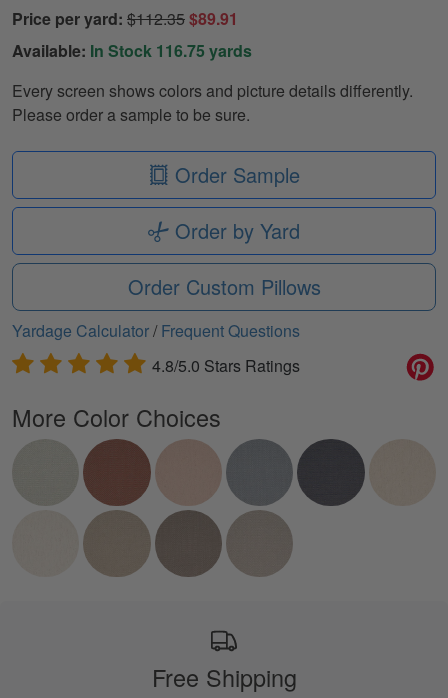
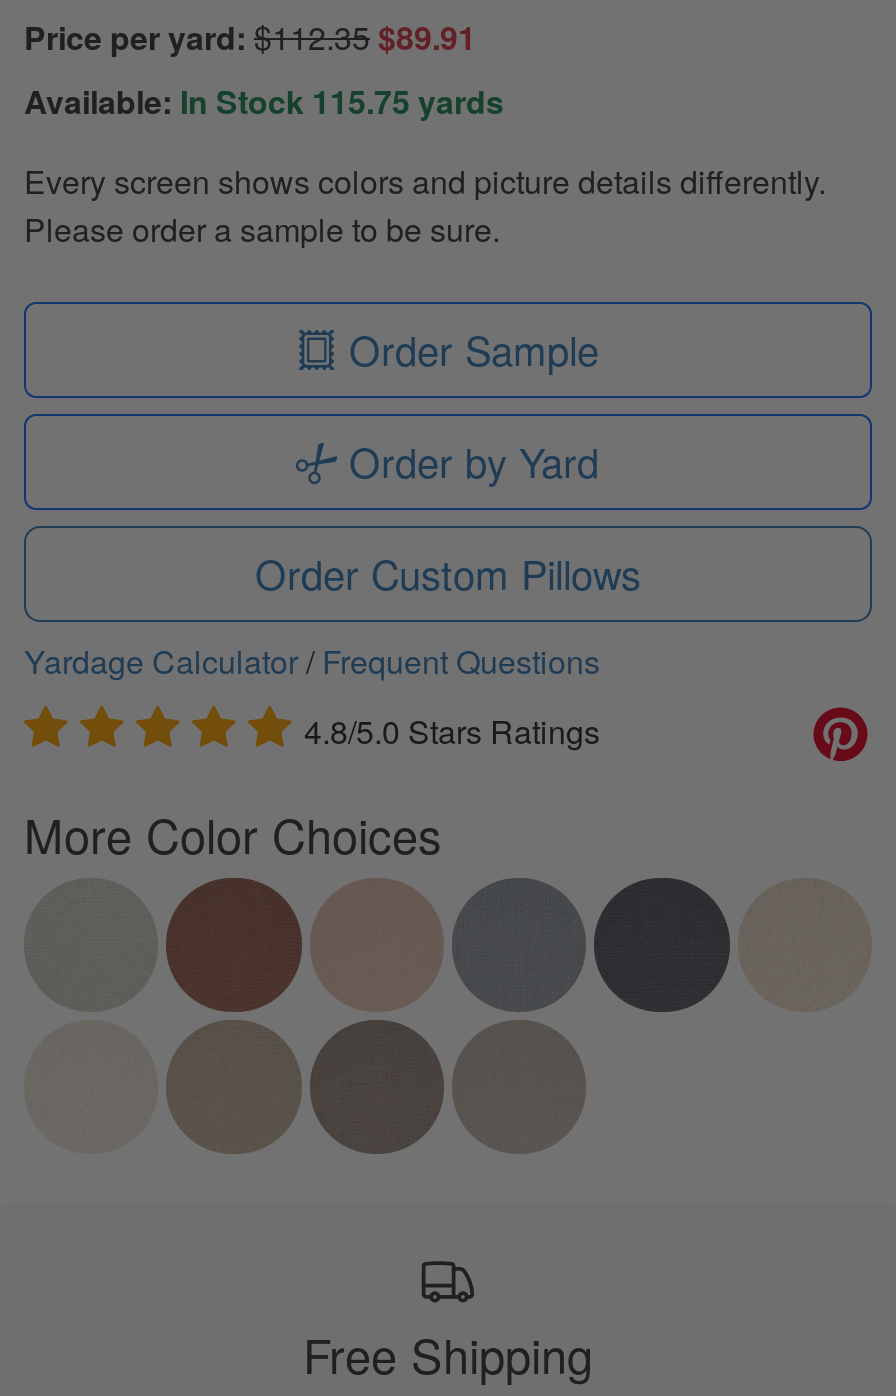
- Available: In Stock 116.75 yards
+ Available: In Stock 115.75 yards
